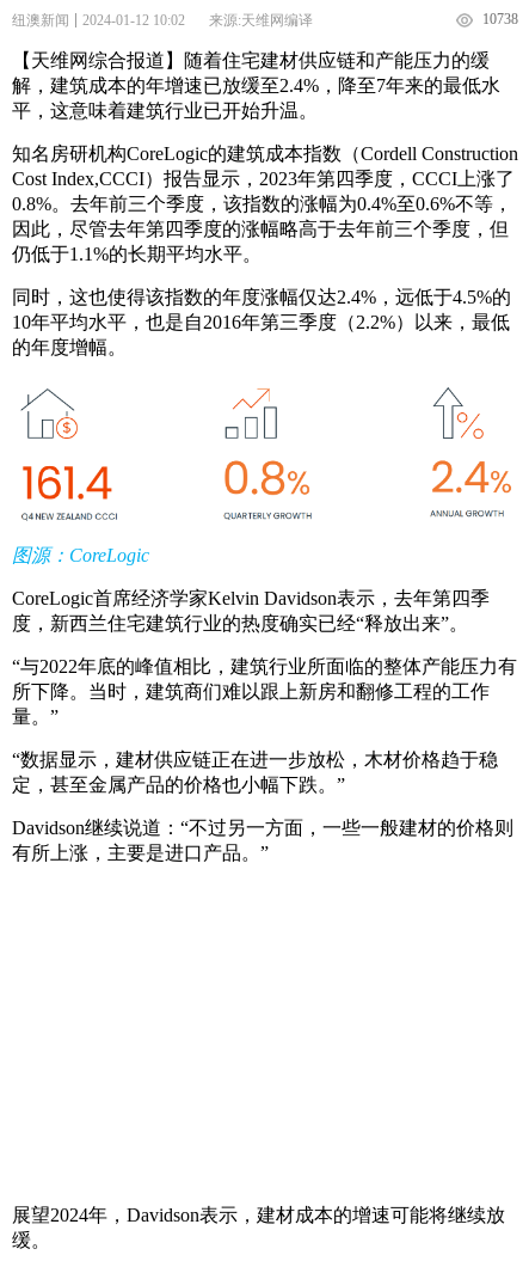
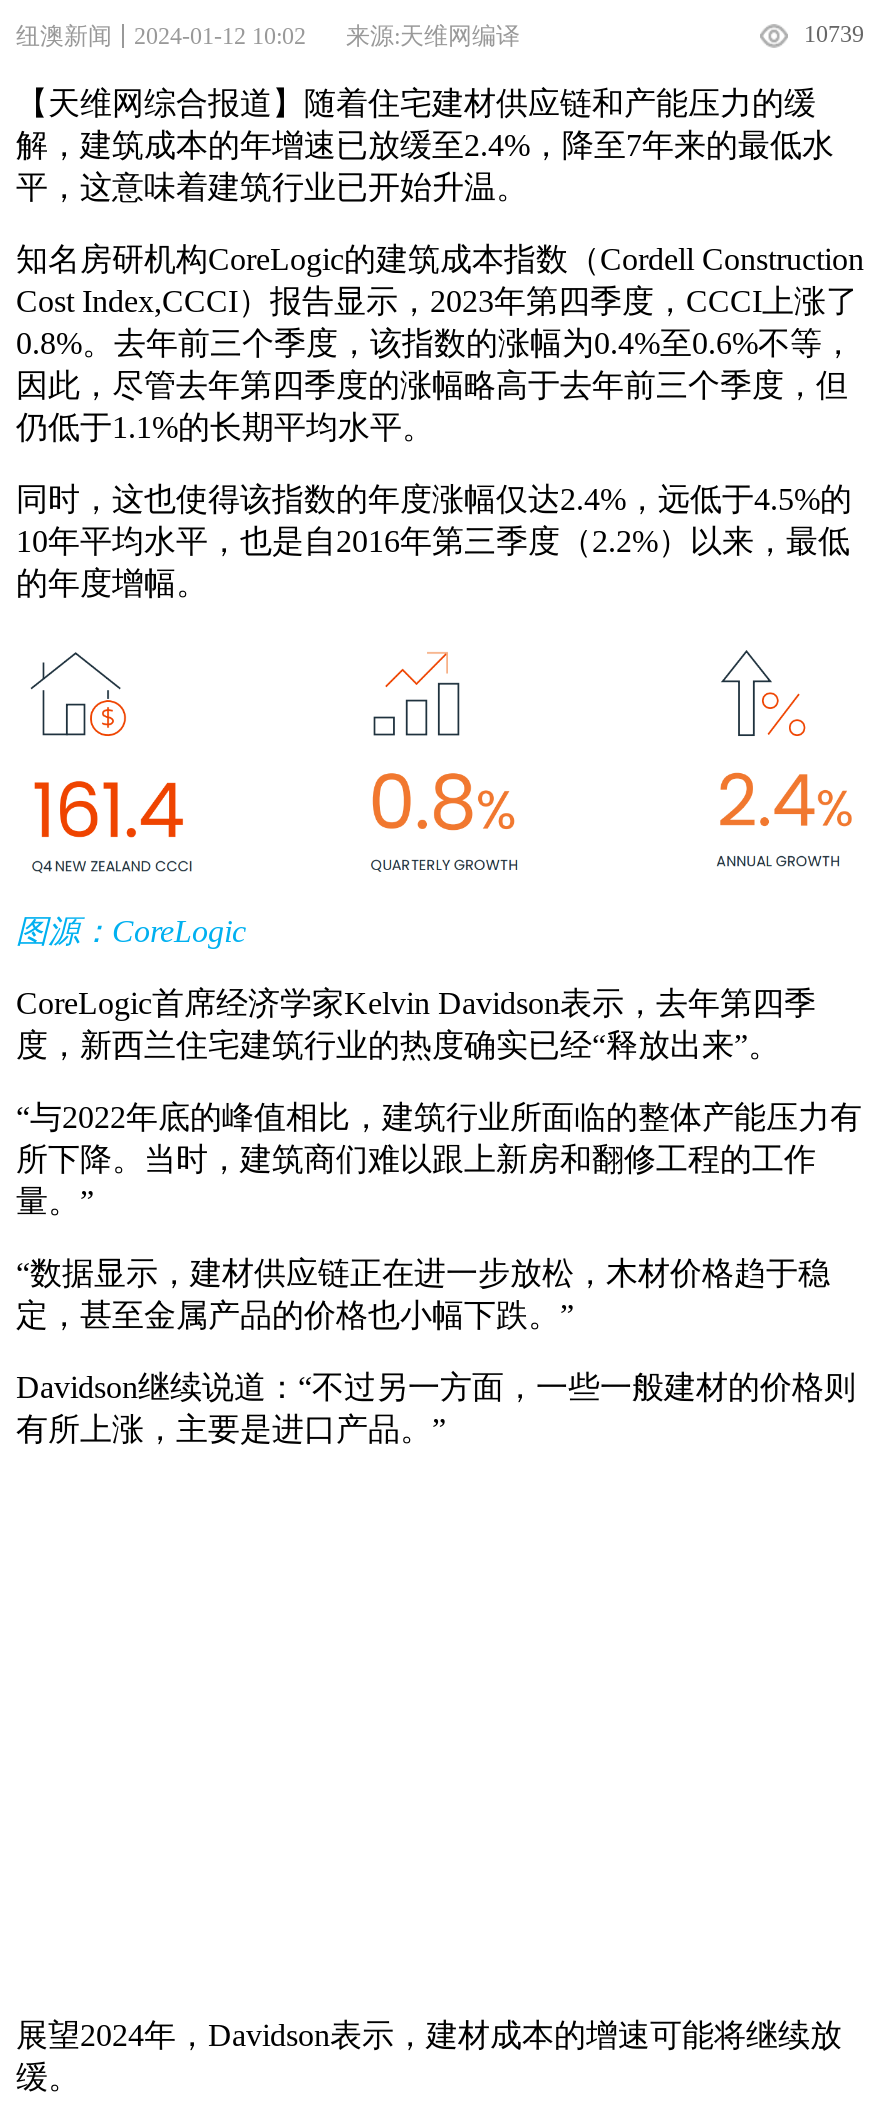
- 10738
+ 10739
